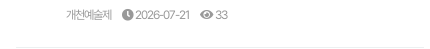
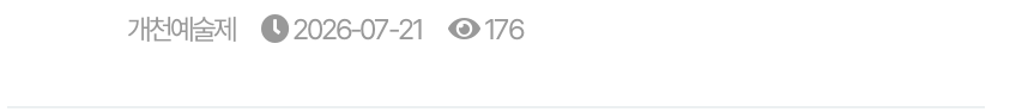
- 개천예술제 2026-07-21 33
+ 개천예술제 2026-07-21 176
